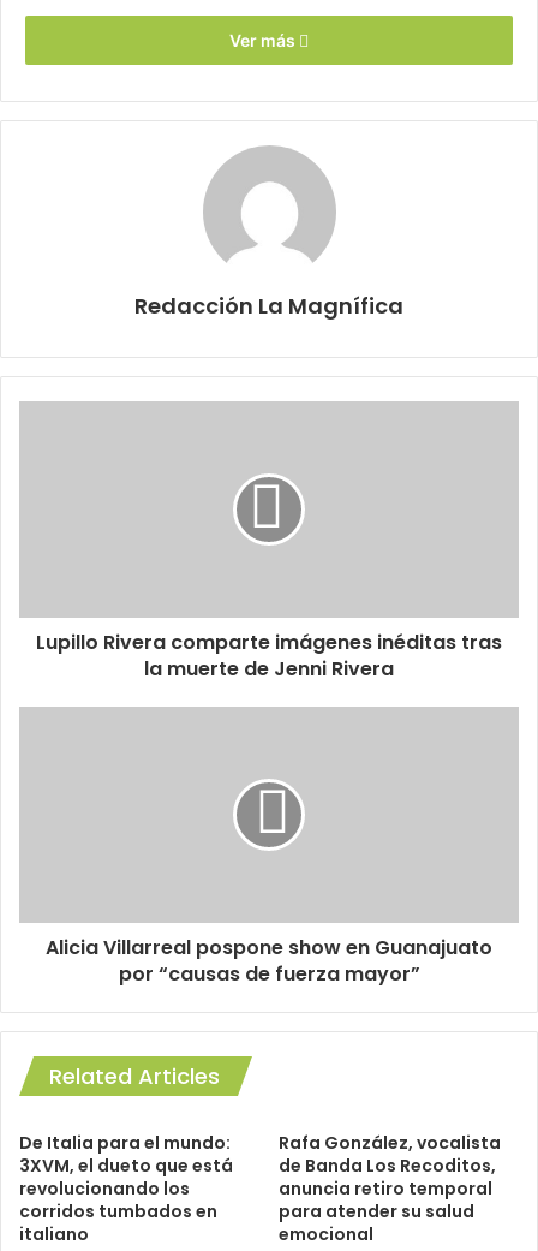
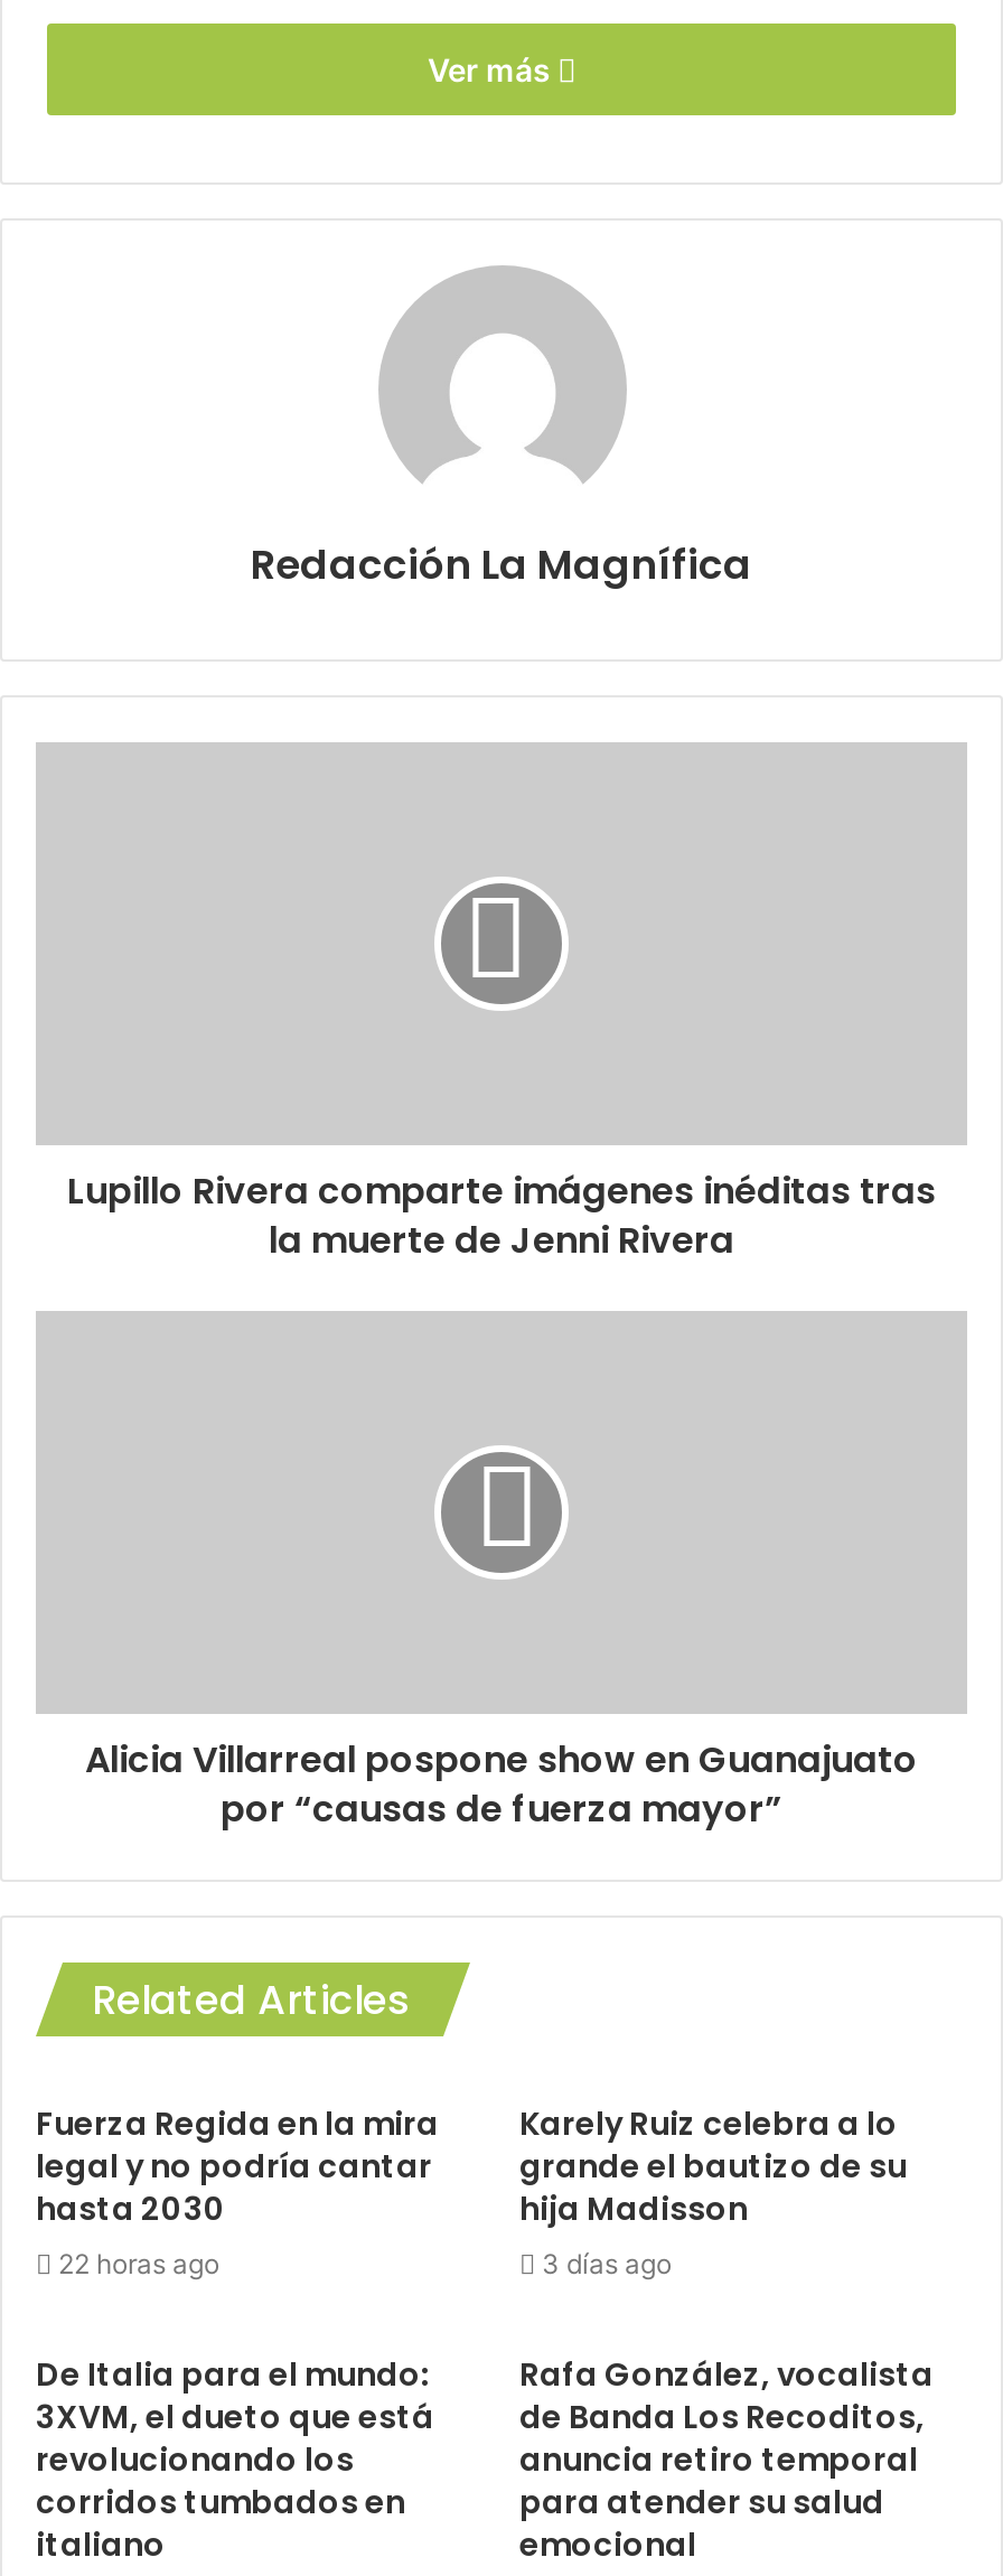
+ Fuerza Regida en la mira
+ legal y no podría cantar
+ hasta 2030
+ 22 horas ago

+ Karely Ruiz celebra a lo
+ grande el bautizo de su
+ hija Madisson
+ 3 días ago
